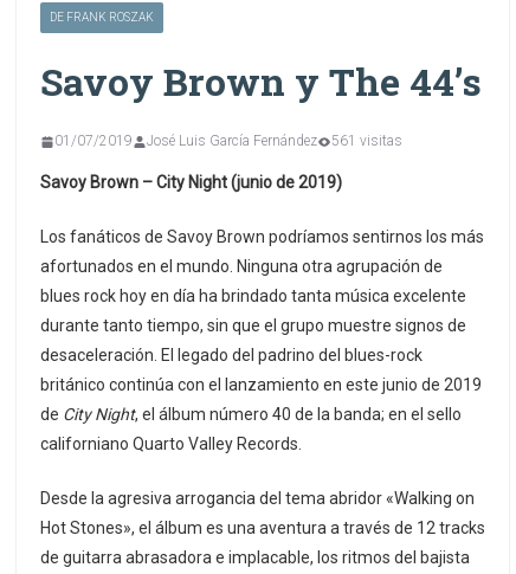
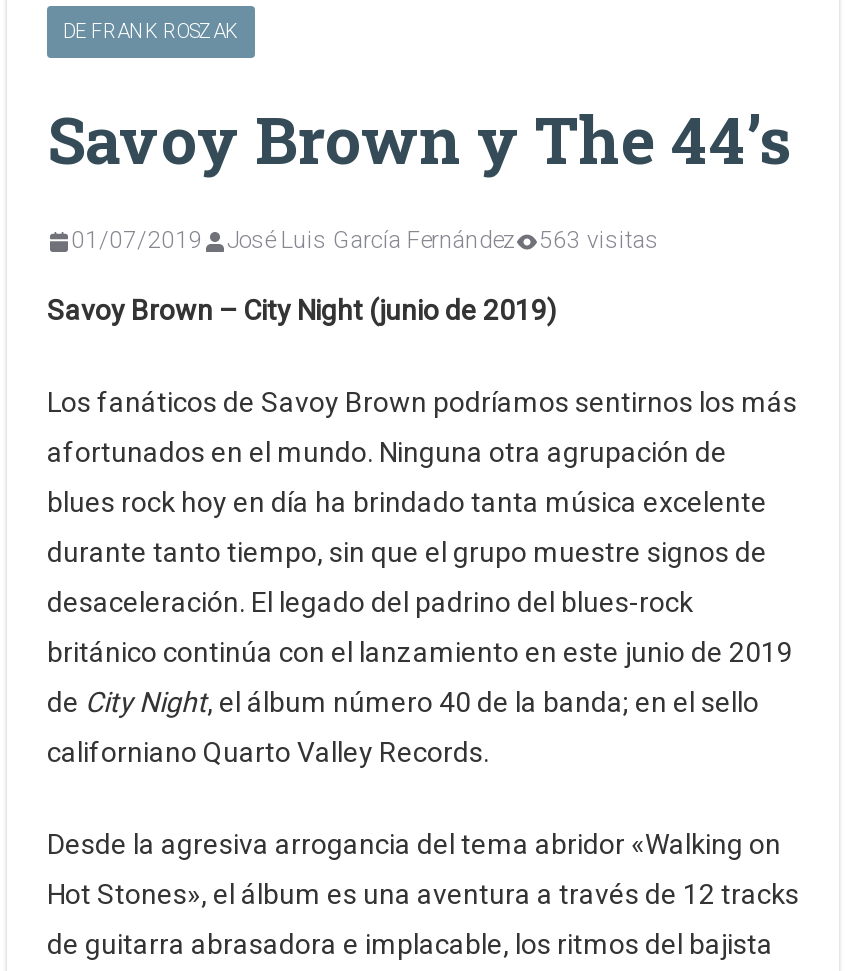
- 01/07/2019 José Luis García Fernández 561 visitas
+ 01/07/2019 José Luis García Fernández 563 visitas
